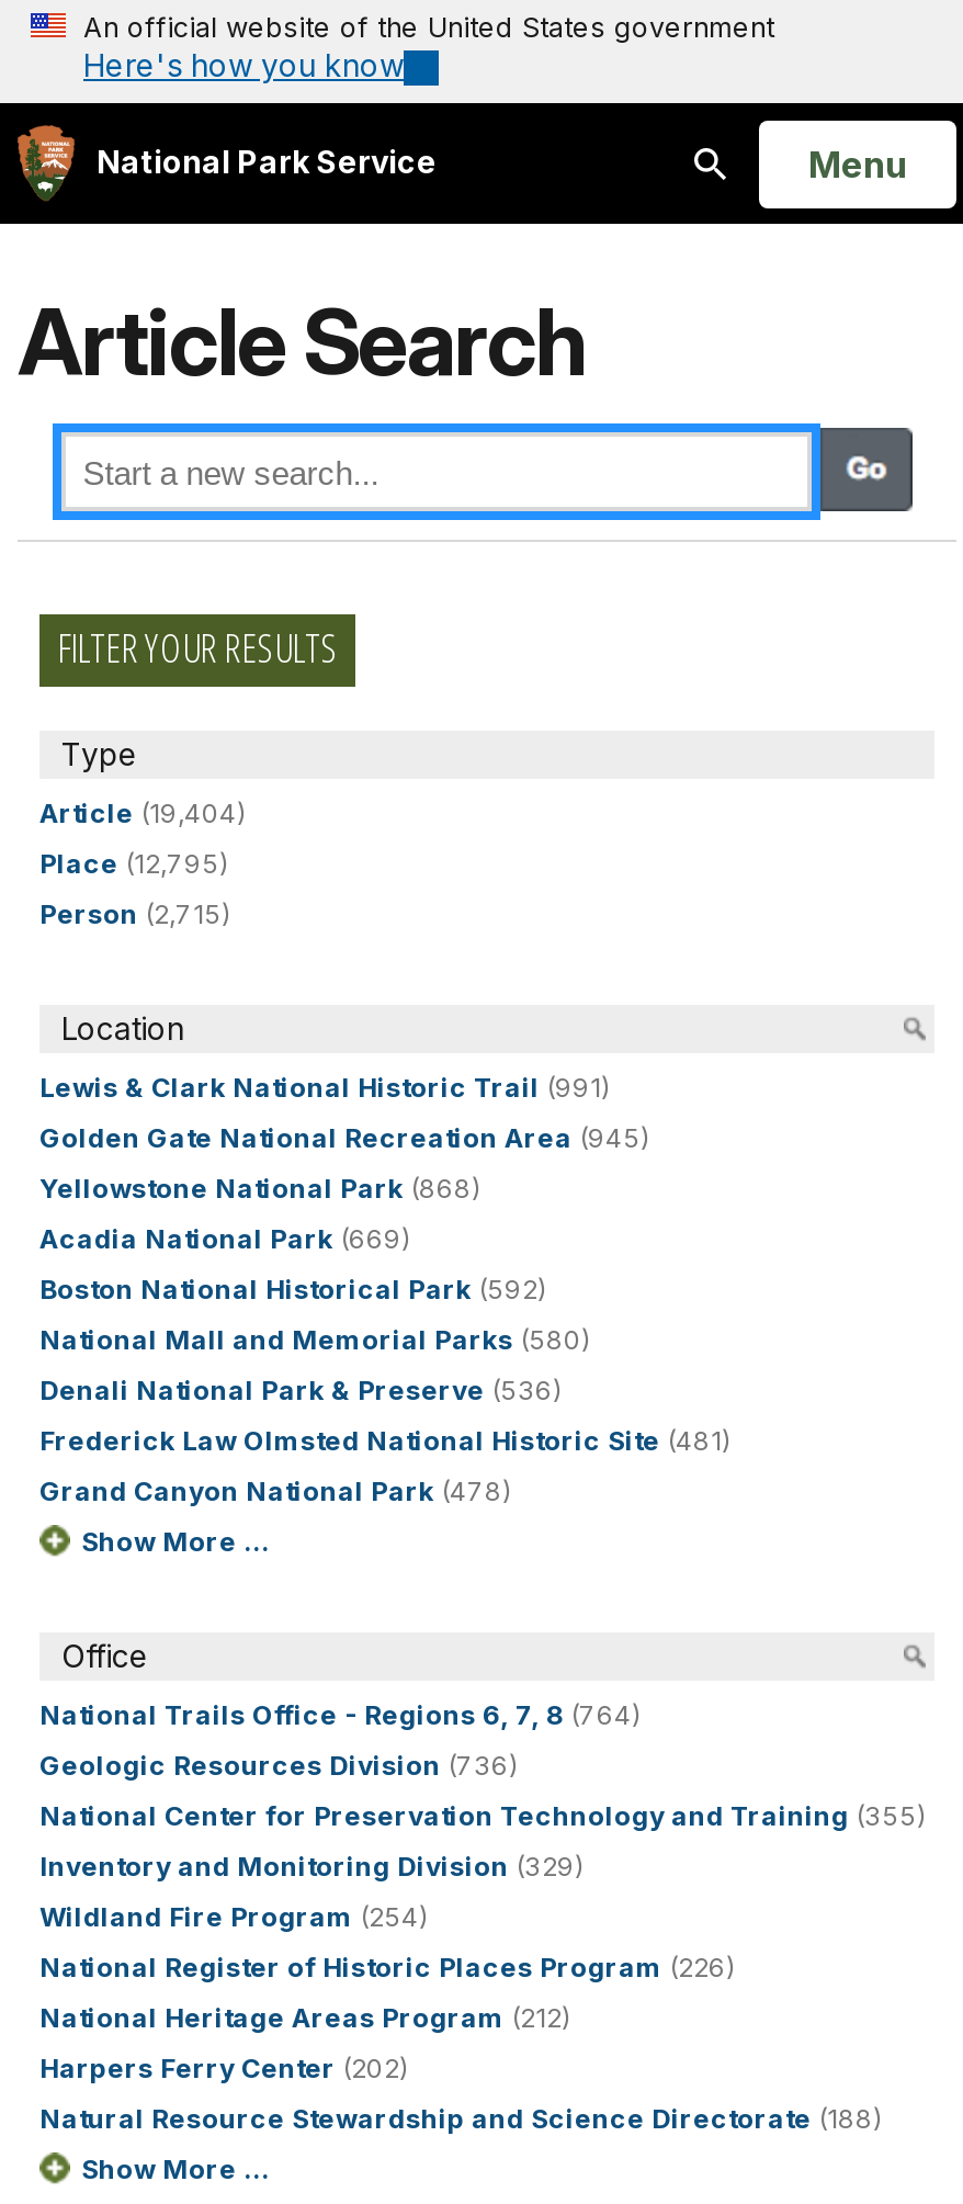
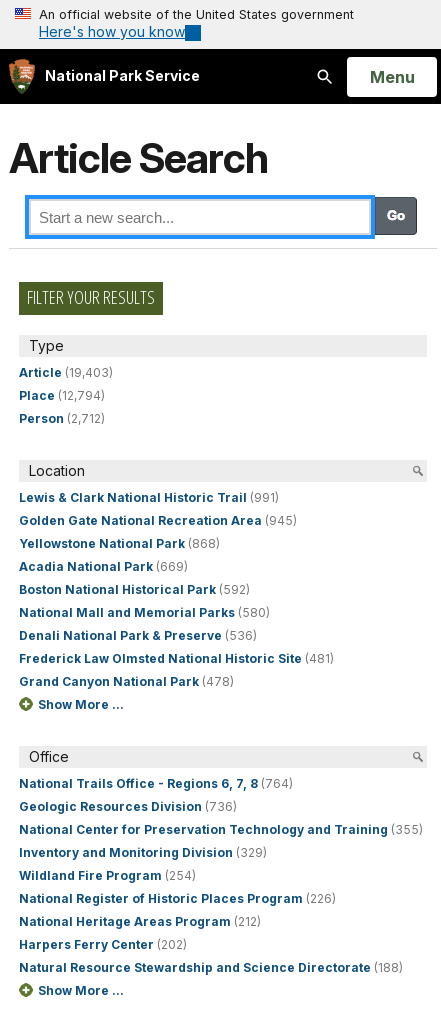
- Article (19,404)
+ Article (19,403)

- Place (12,795)
+ Place (12,794)

- Person (2,715)
+ Person (2,712)
